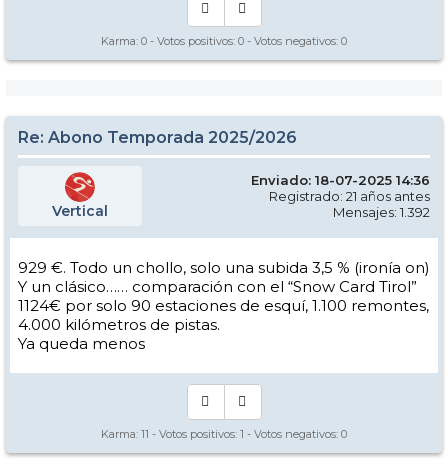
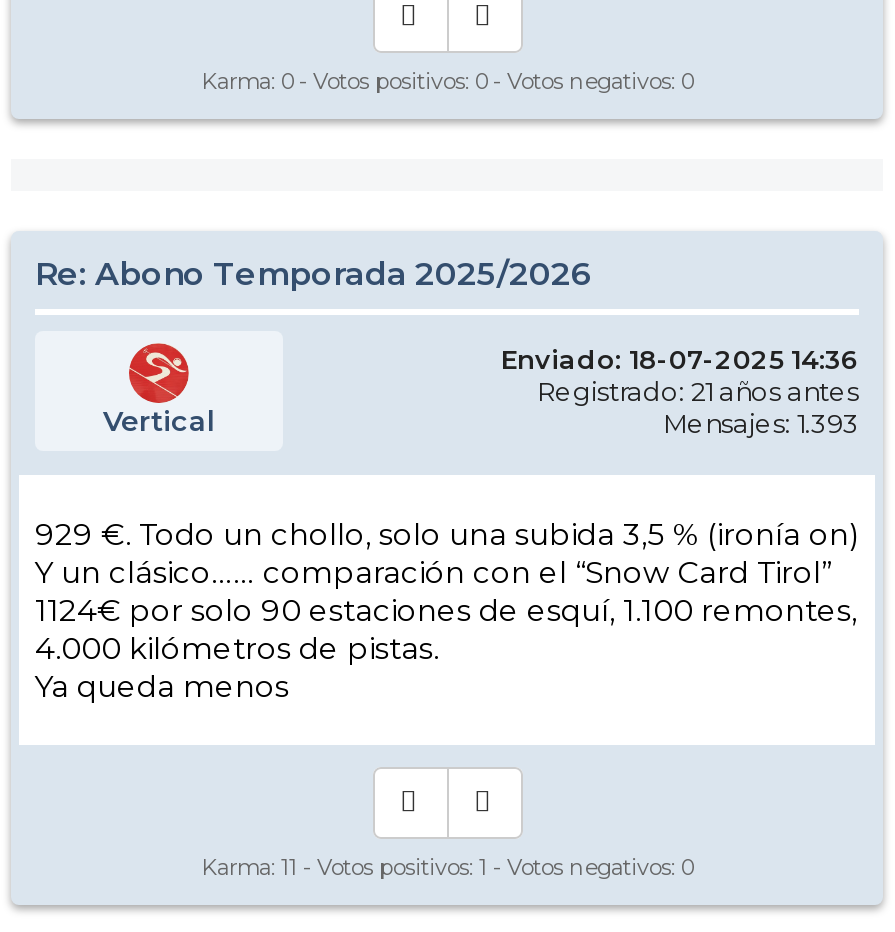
- Mensajes: 1.392
+ Mensajes: 1.393
